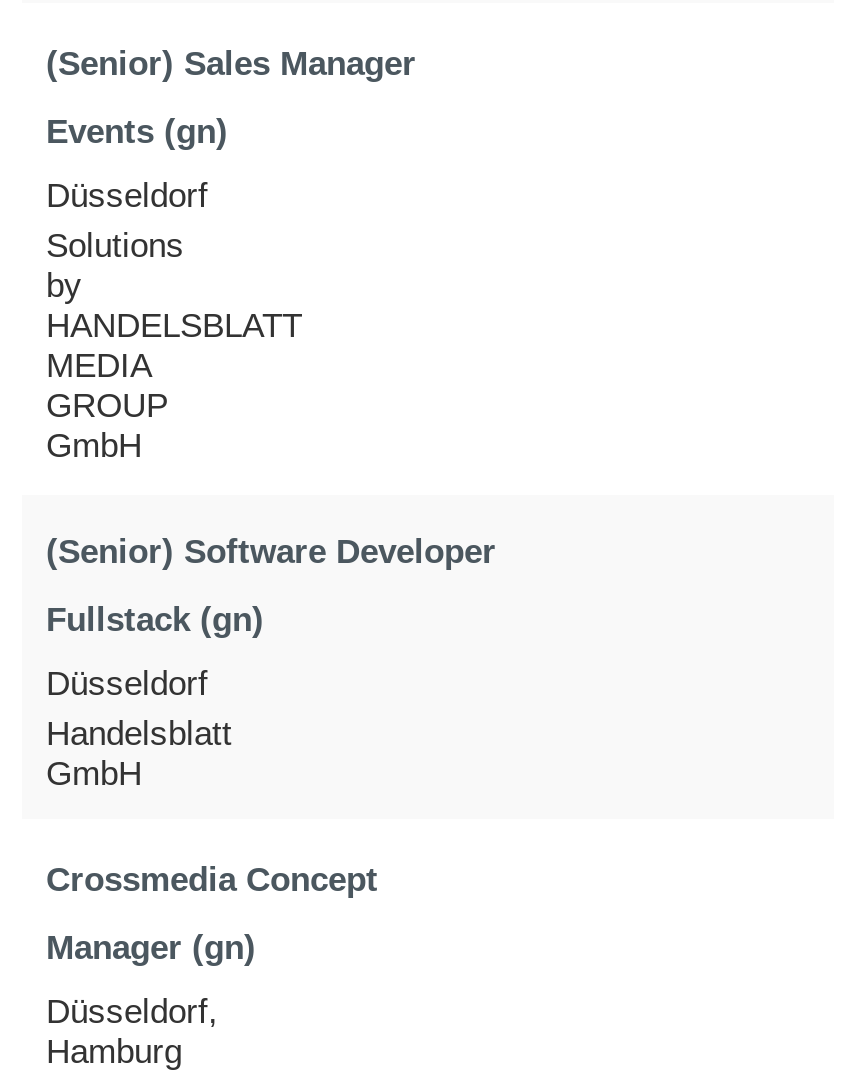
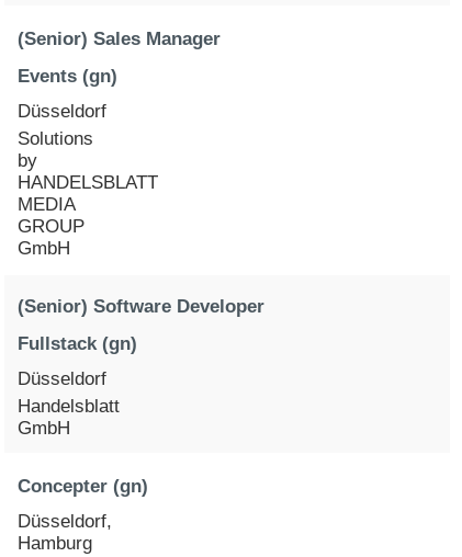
- Crossmedia Concept
- Manager (gn)
+ Concepter (gn)
